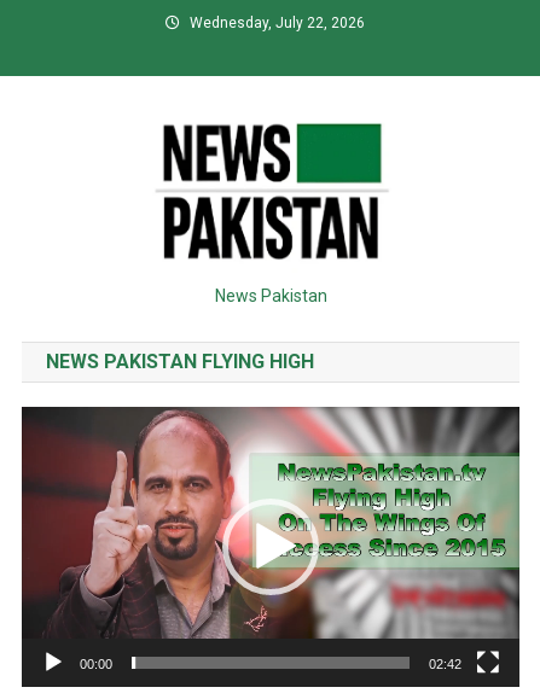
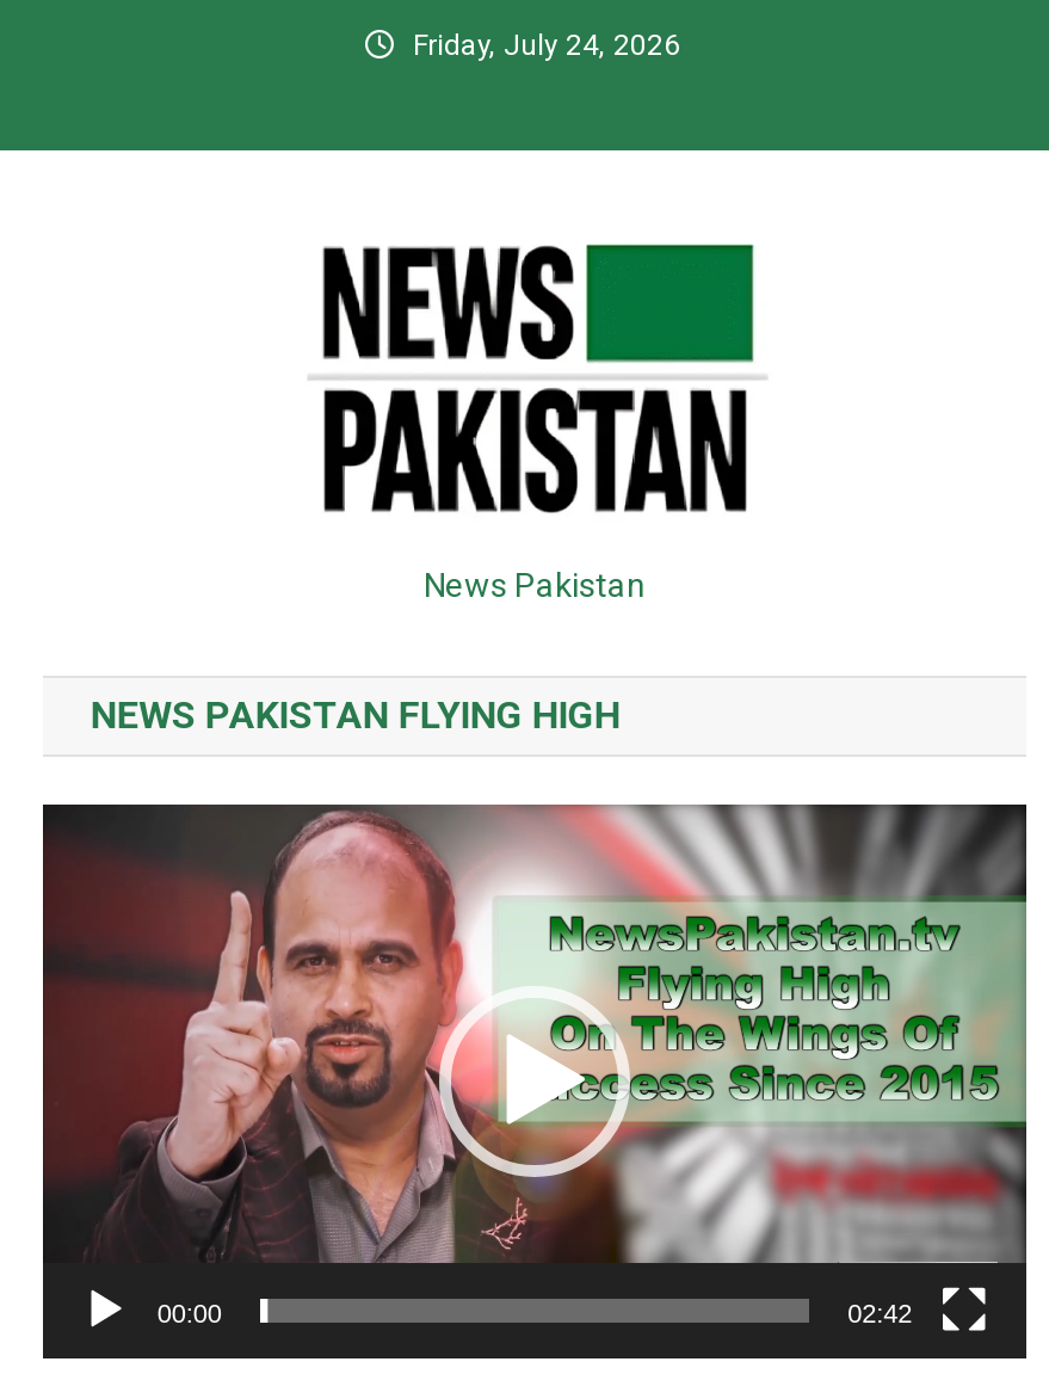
- Wednesday, July 22, 2026
+ Friday, July 24, 2026
